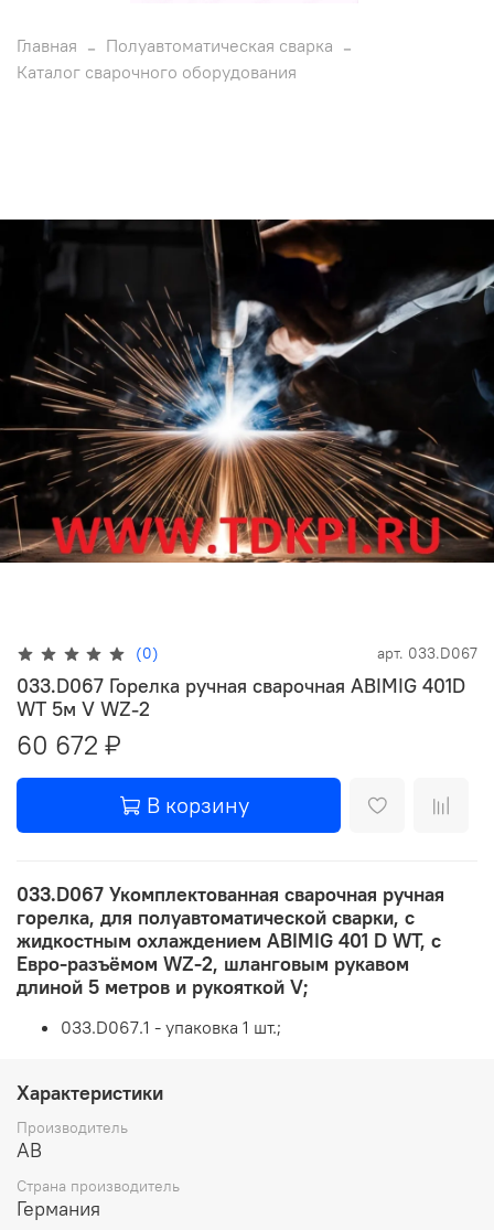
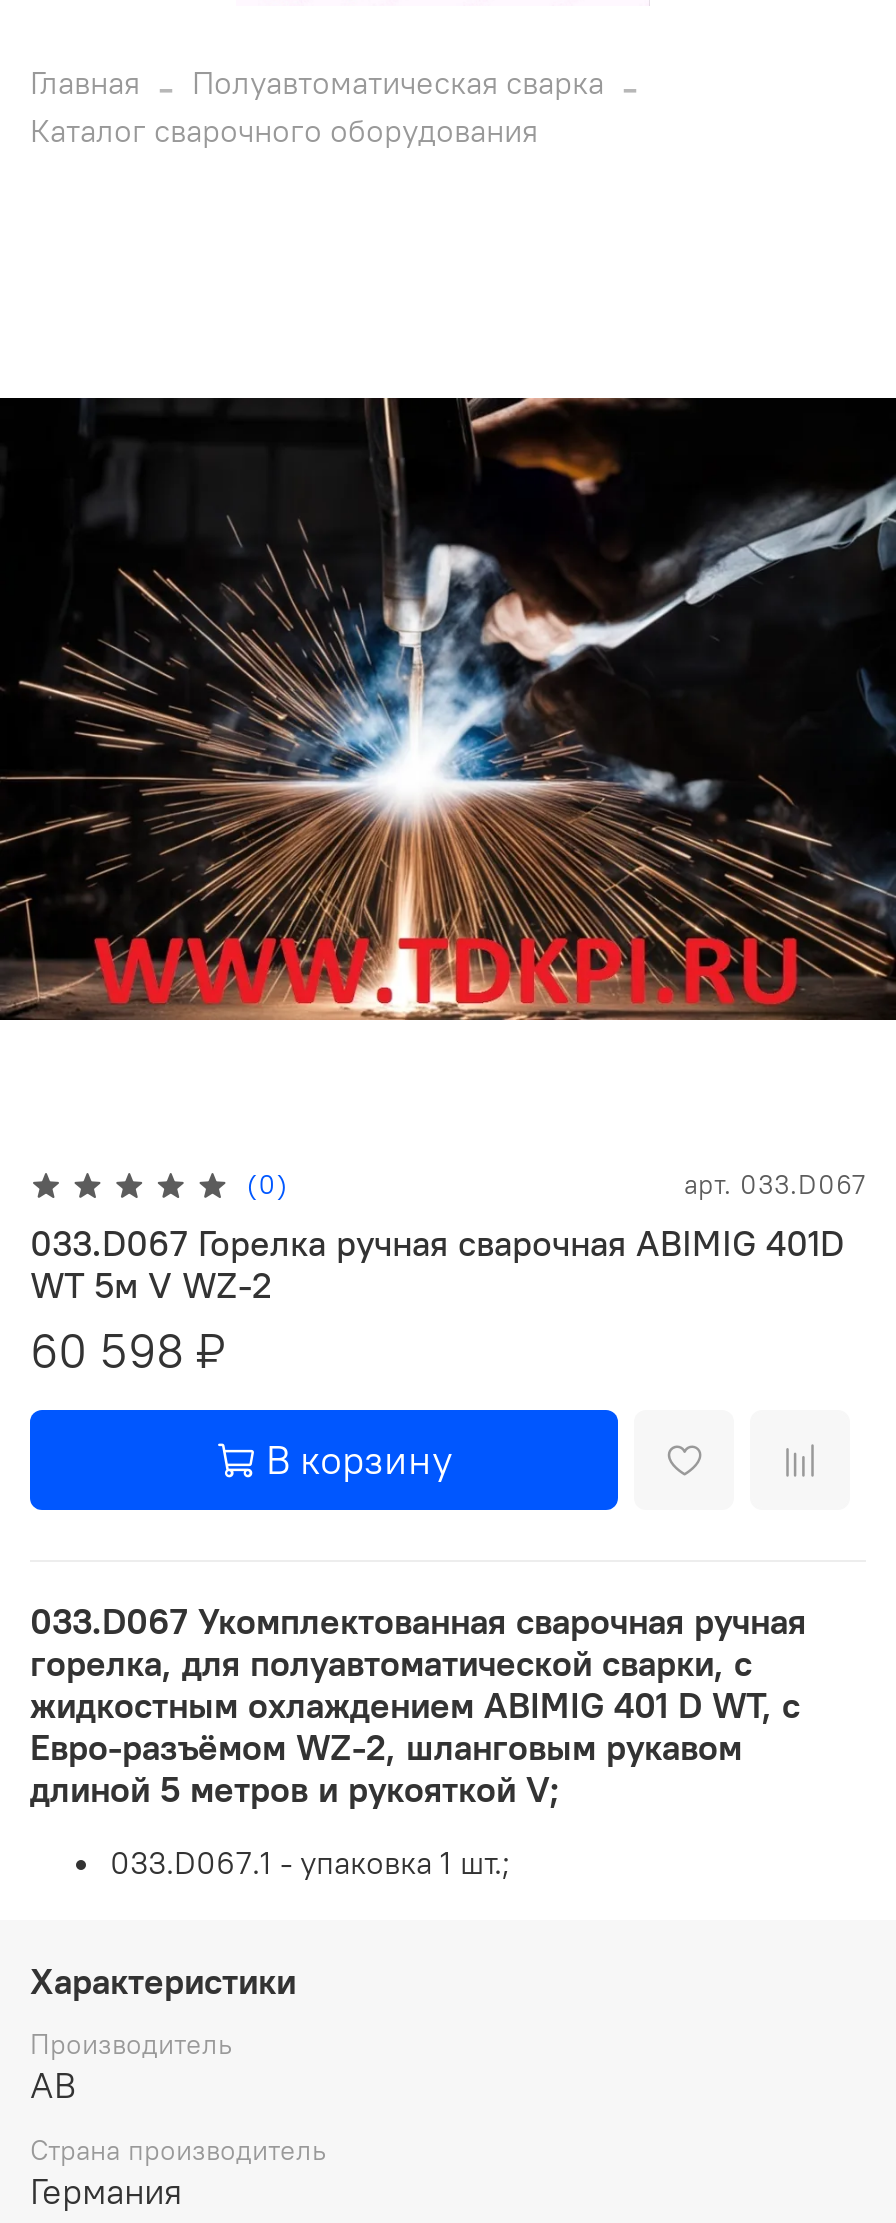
- 60 672 ₽
+ 60 598 ₽
